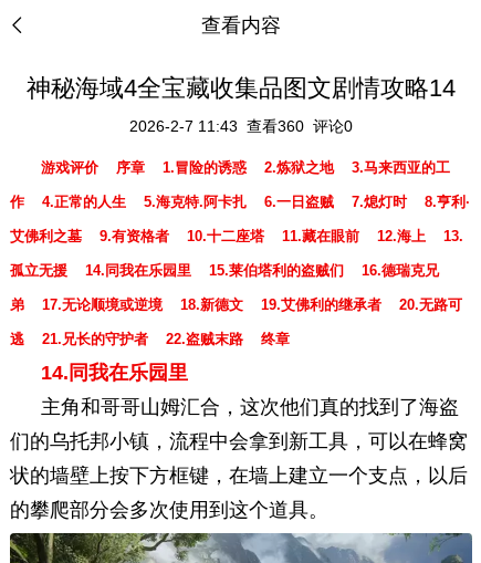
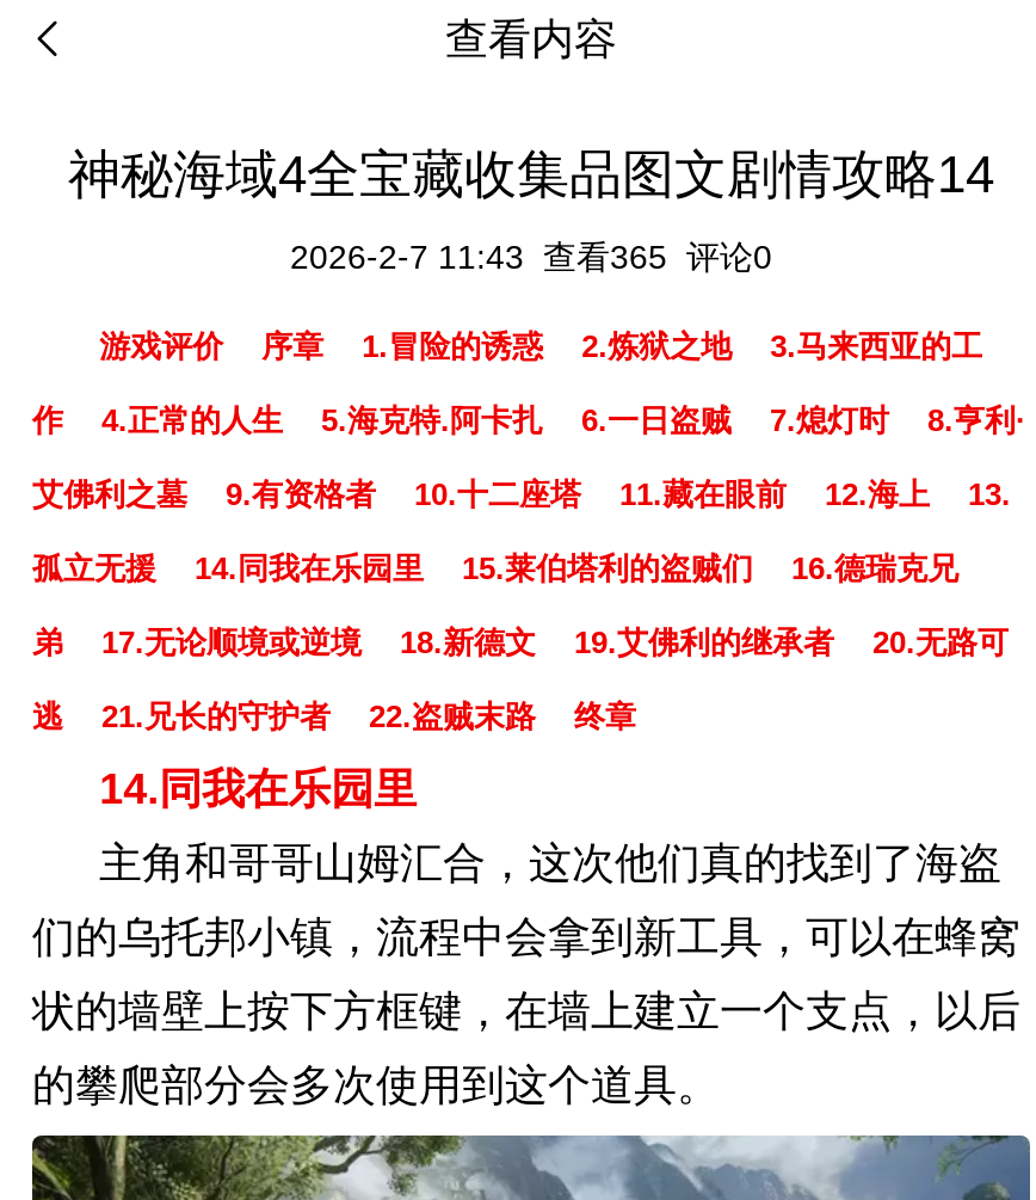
- 2026-2-7 11:43 查看360 评论0
+ 2026-2-7 11:43 查看365 评论0
